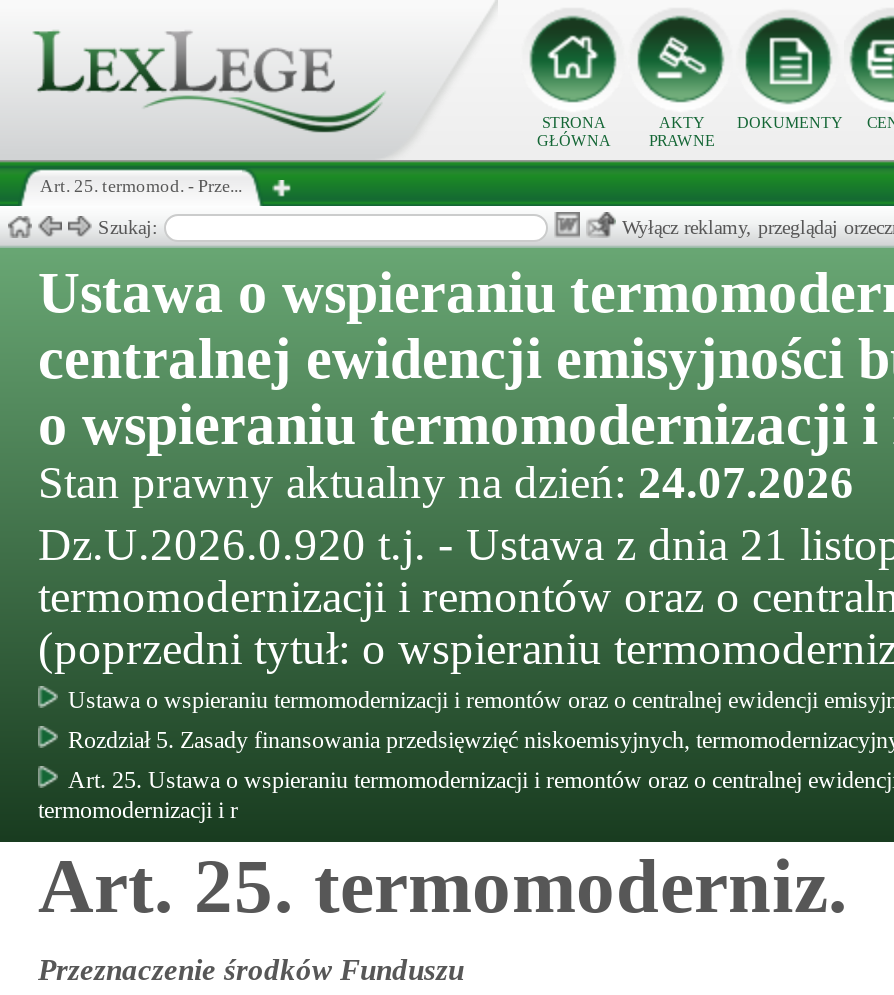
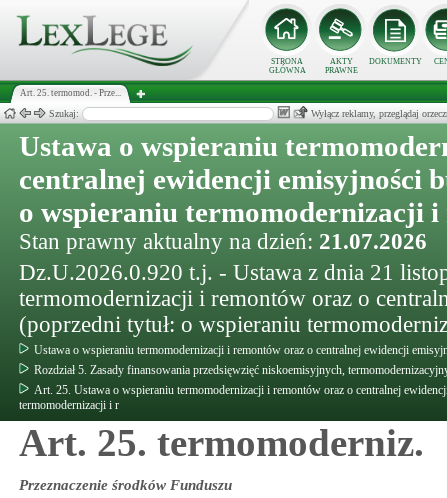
- Stan prawny aktualny na dzień: 24.07.2026
+ Stan prawny aktualny na dzień: 21.07.2026
